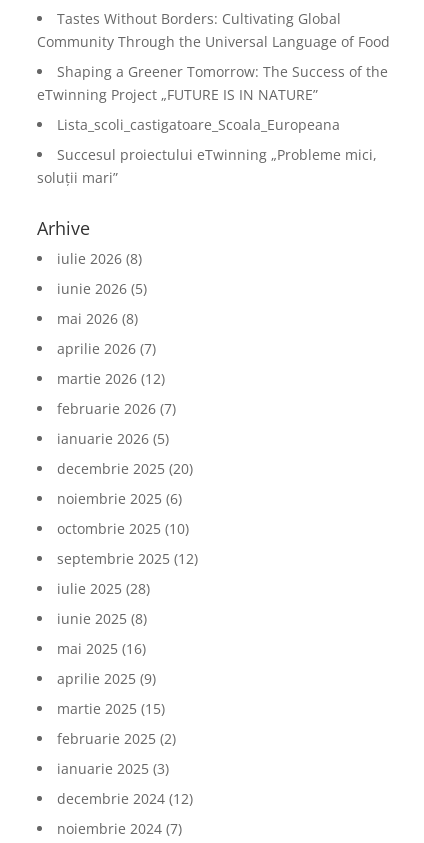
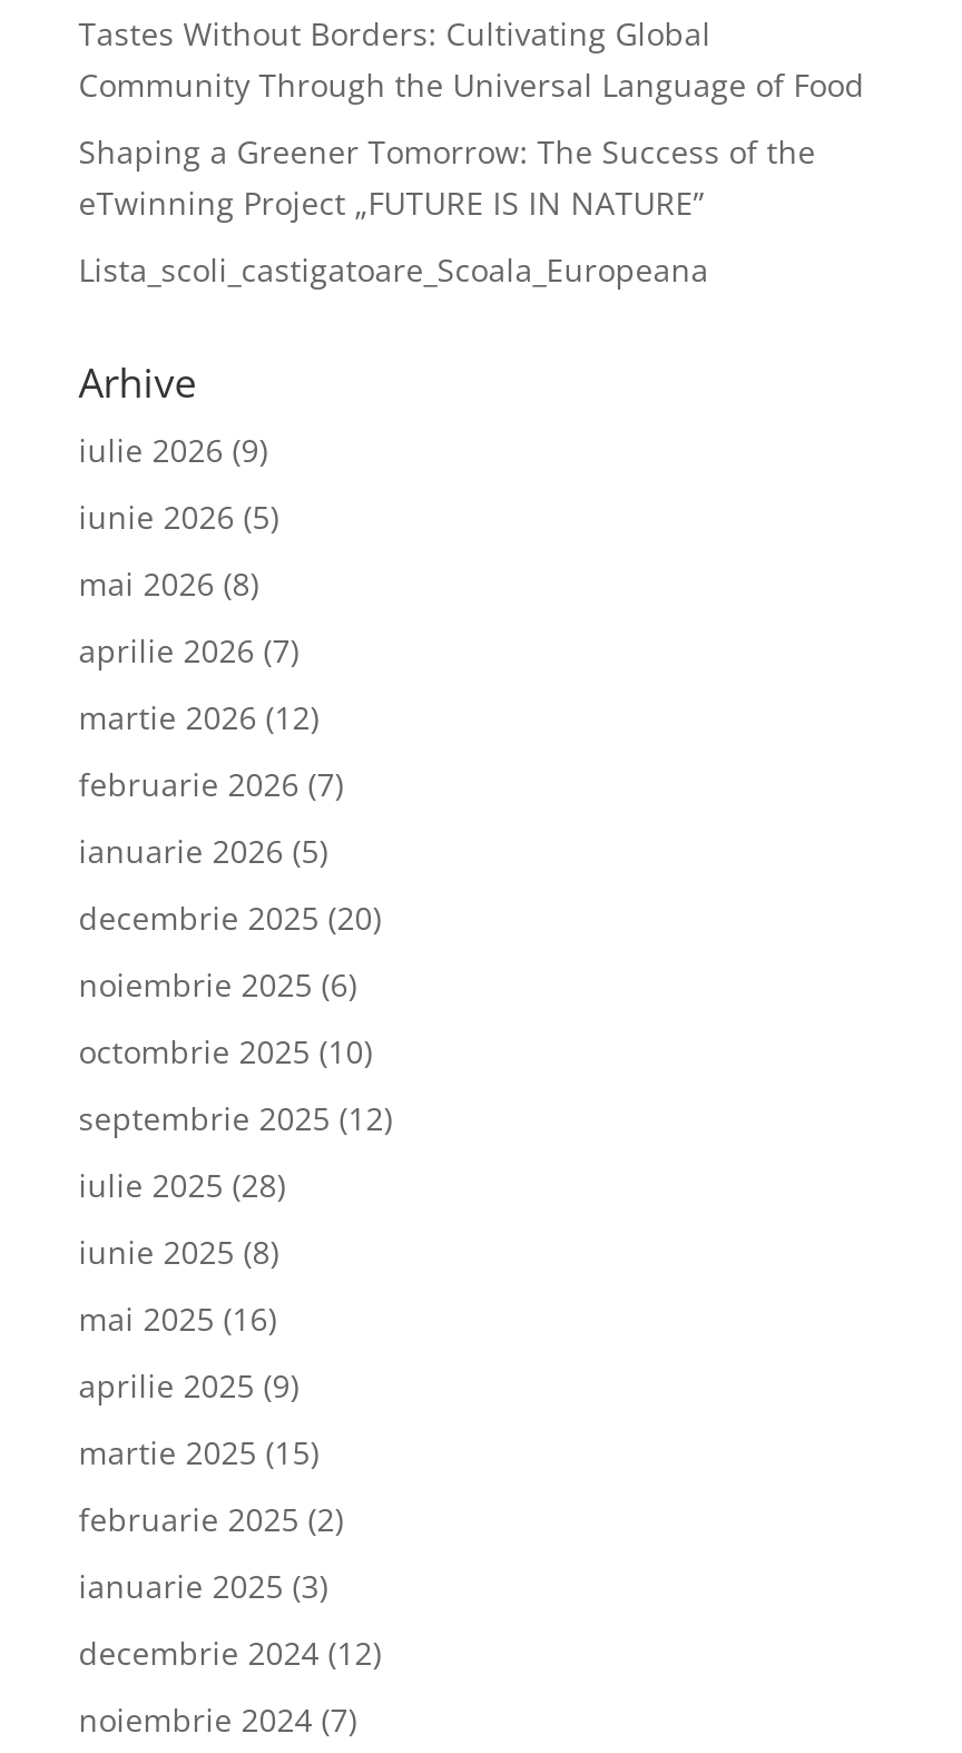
- Succesul proiectului eTwinning „Probleme mici,
- soluții mari”

- iulie 2026 (8)
+ iulie 2026 (9)
